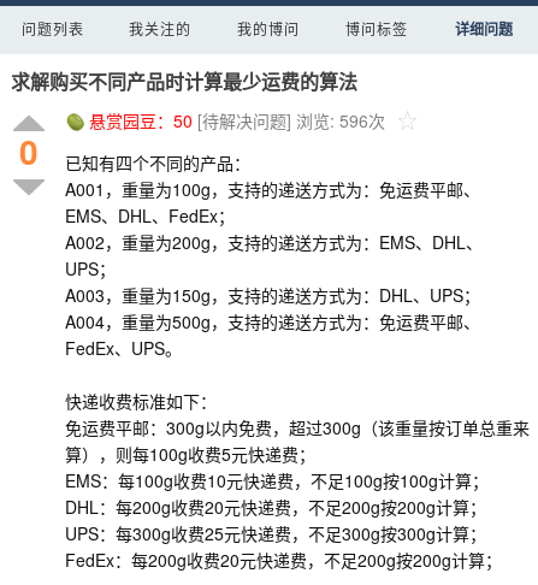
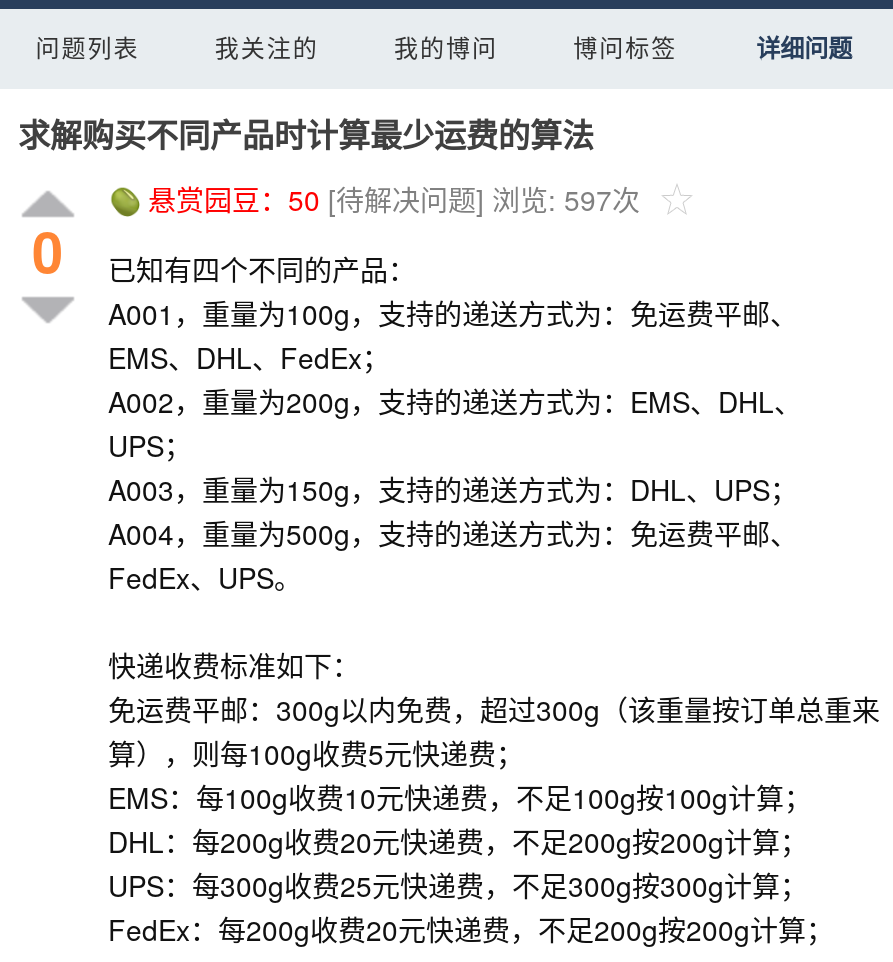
- 悬赏园豆：50 [待解决问题]浏览: 596次
+ 悬赏园豆：50 [待解决问题]浏览: 597次
